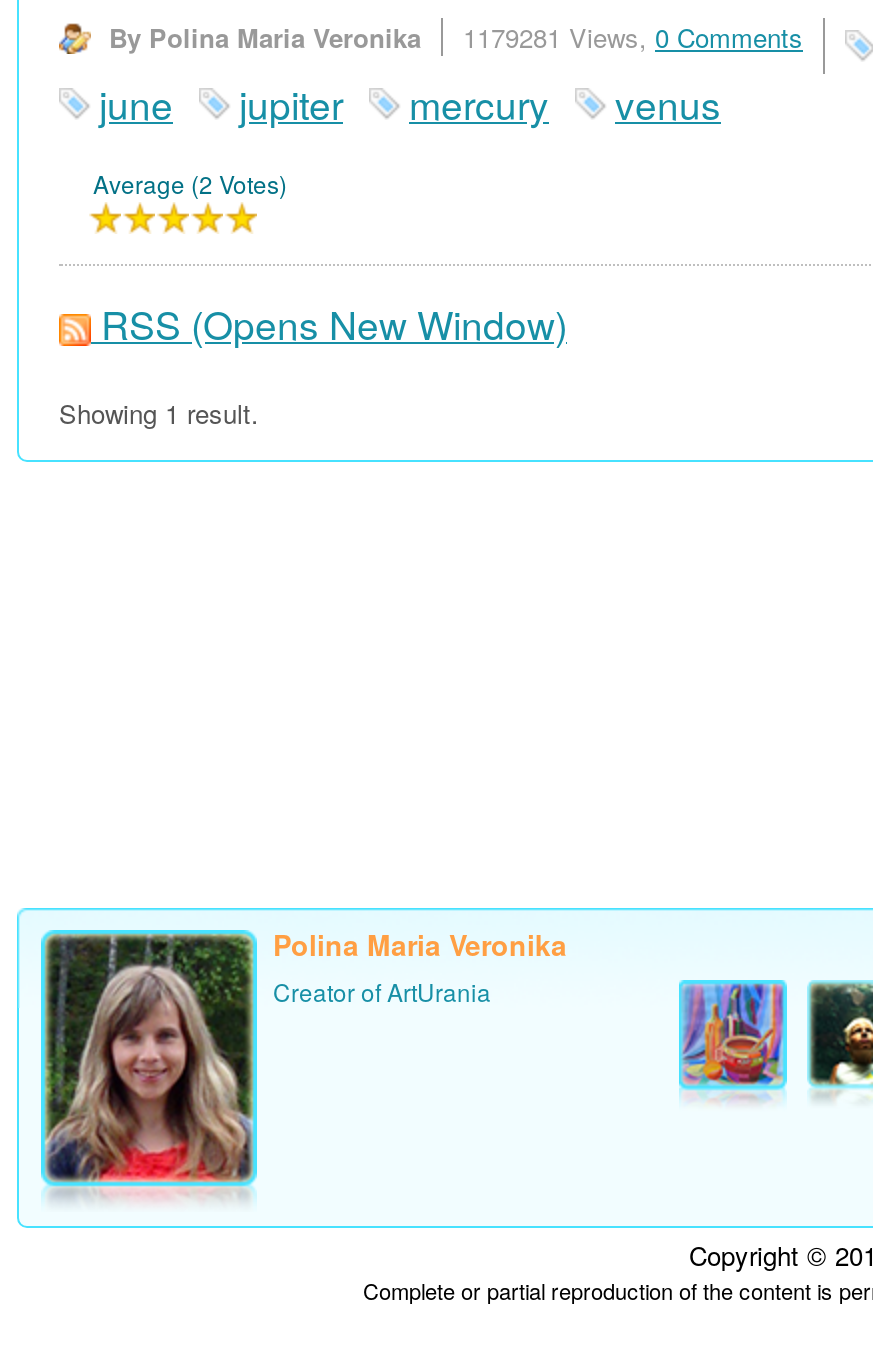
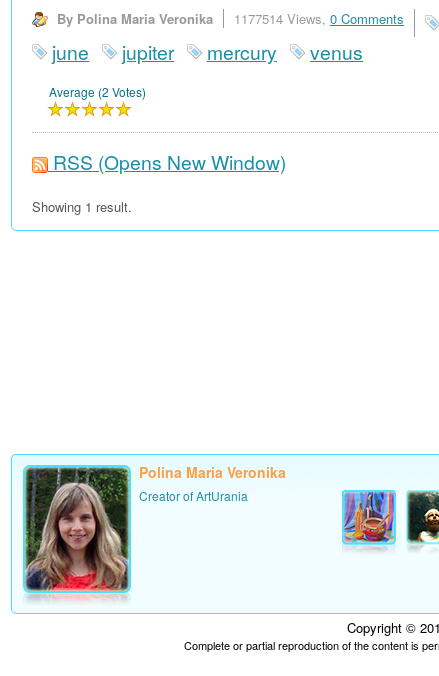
- 1179281 Views, 0 Comments
+ 1177514 Views, 0 Comments
